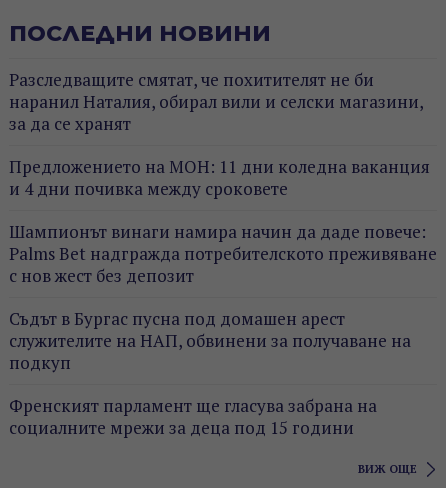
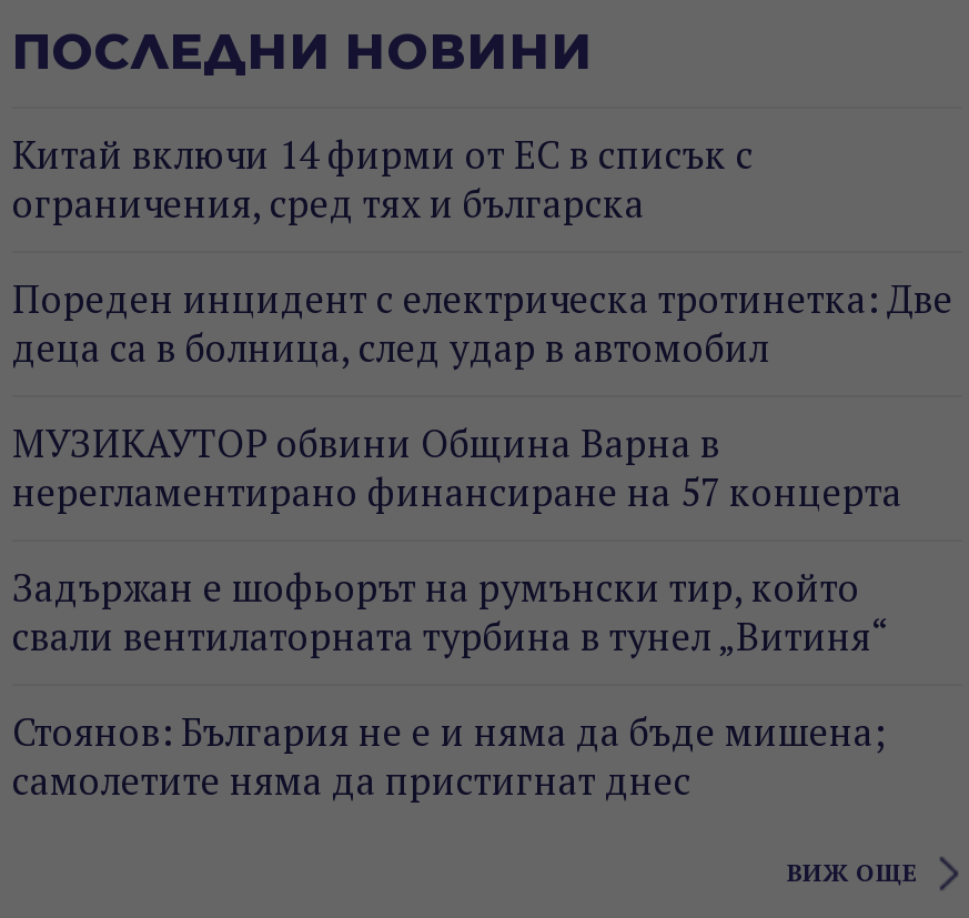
- Разследващите смятат, че похитителят не би
- наранил Наталия, обирал вили и селски магазини,
- за да се хранят
+ Китай включи 14 фирми от ЕС в списък с
+ ограничения, сред тях и българска

- Предложението на МОН: 11 дни коледна ваканция
- и 4 дни почивка между сроковете
+ Пореден инцидент с електрическа тротинетка: Две
+ деца са в болница, след удар в автомобил

- Шампионът винаги намира начин да даде повече:
- Palms Bet надгражда потребителското преживяване
- с нов жест без депозит
+ МУЗИКАУТОР обвини Община Варна в
+ нерегламентирано финансиране на 57 концерта

- Съдът в Бургас пусна под домашен арест
- служителите на НАП, обвинени за получаване на
- подкуп
+ Задържан е шофьорът на румънски тир, който
+ свали вентилаторната турбина в тунел „Витиня“

- Френският парламент ще гласува забрана на
- социалните мрежи за деца под 15 години
+ Стоянов: България не е и няма да бъде мишена;
+ самолетите няма да пристигнат днес
